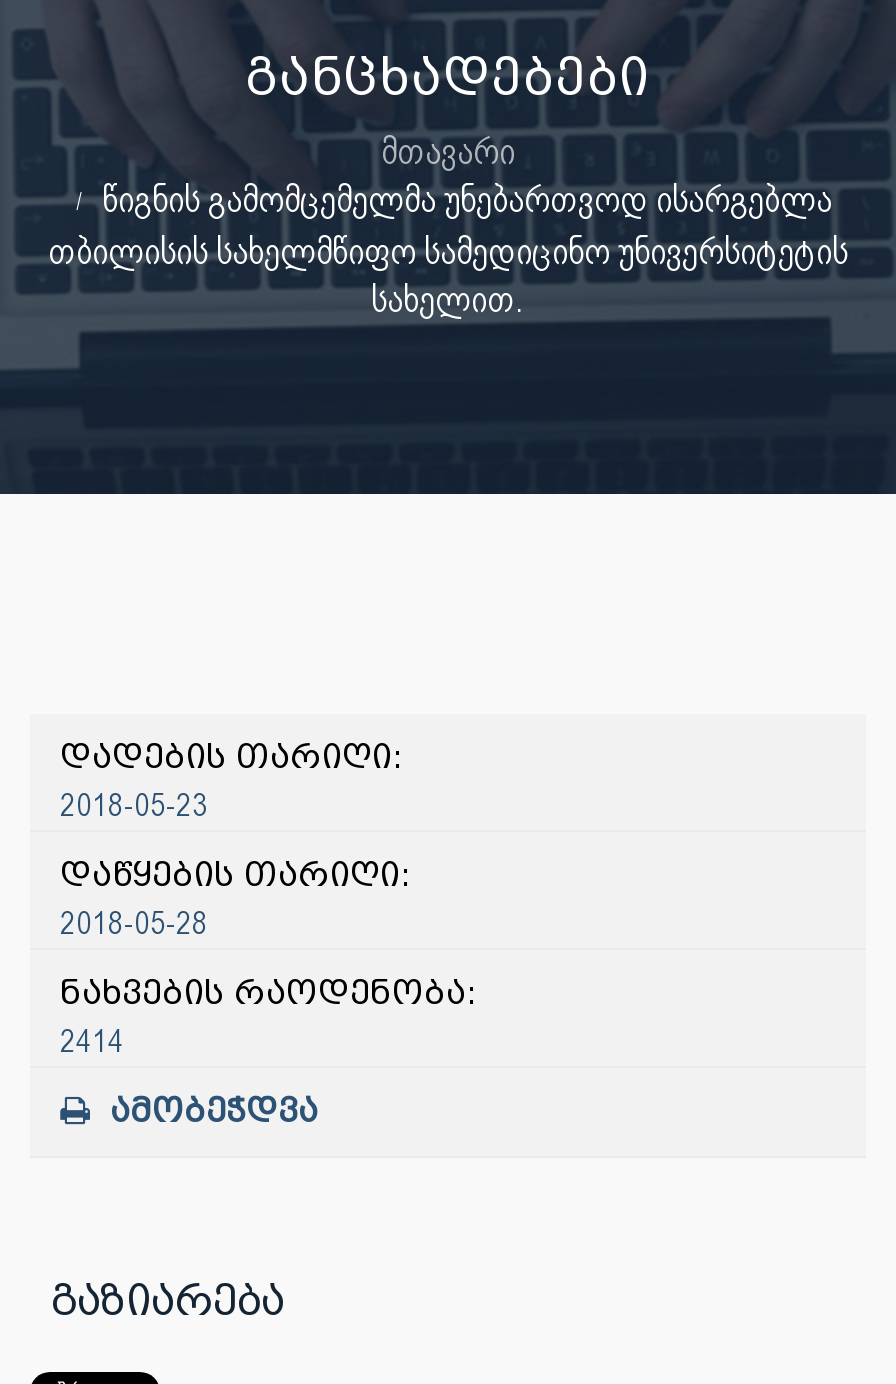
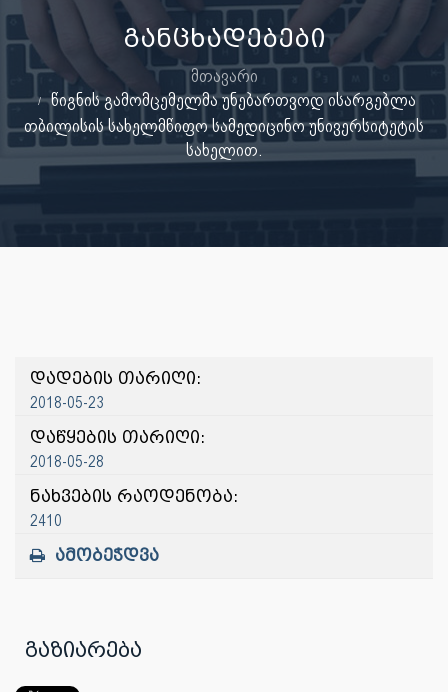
- 2414
+ 2410
